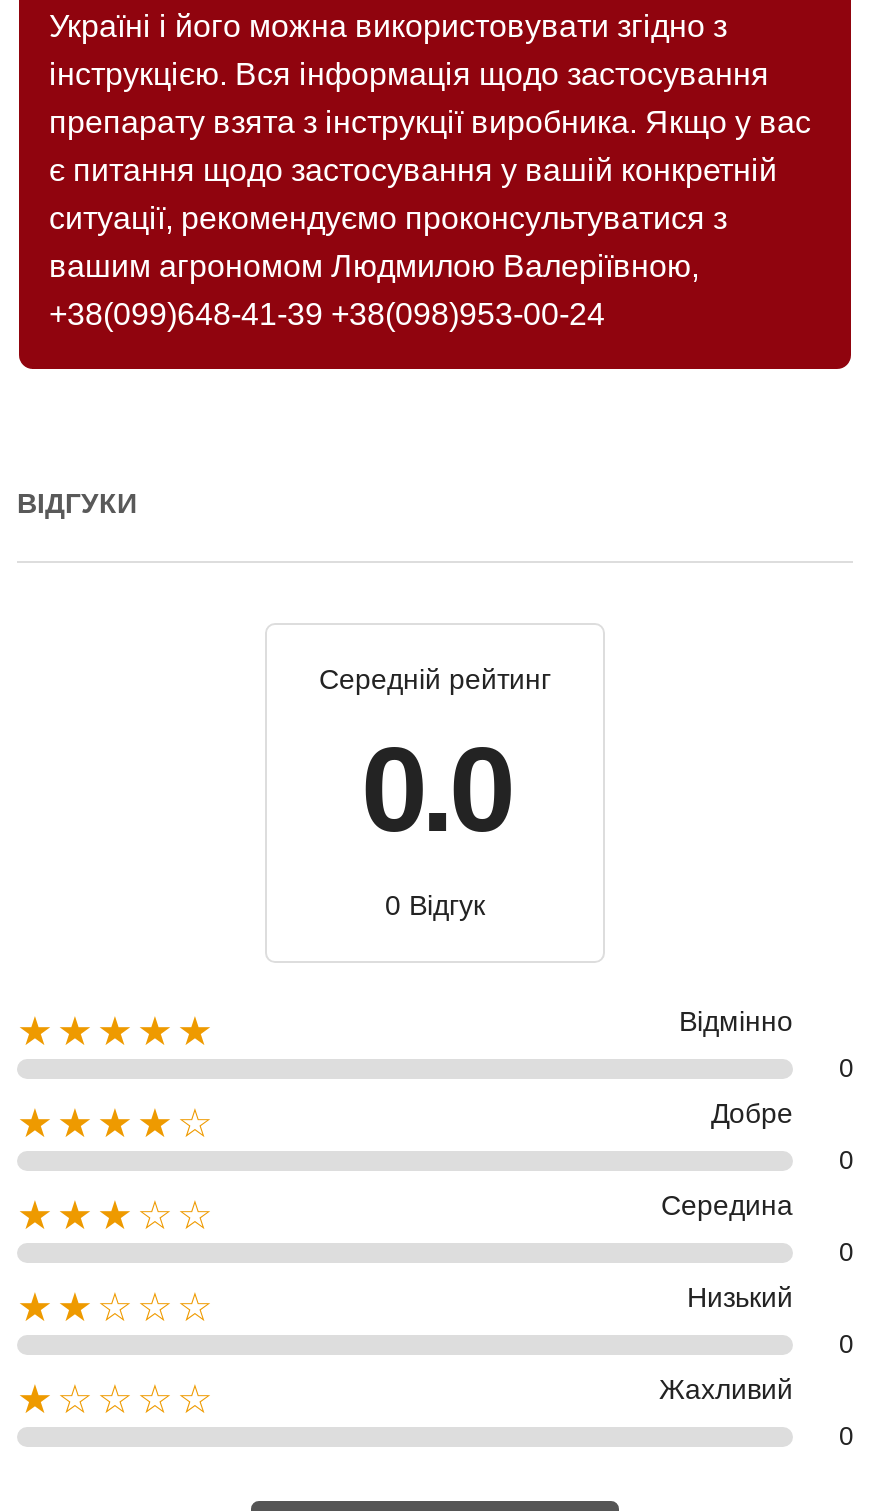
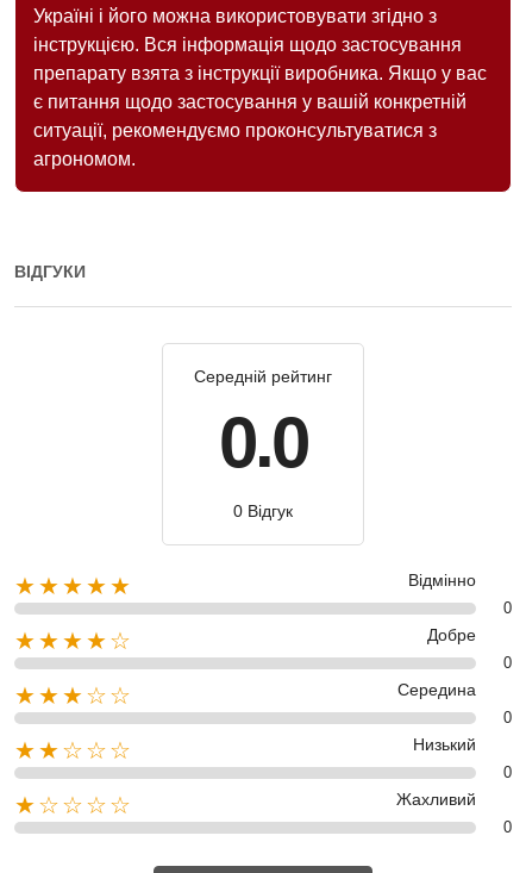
- вашим агрономом Людмилою Валеріївною,
- +38(099)648-41-39 +38(098)953-00-24
+ агрономом.
